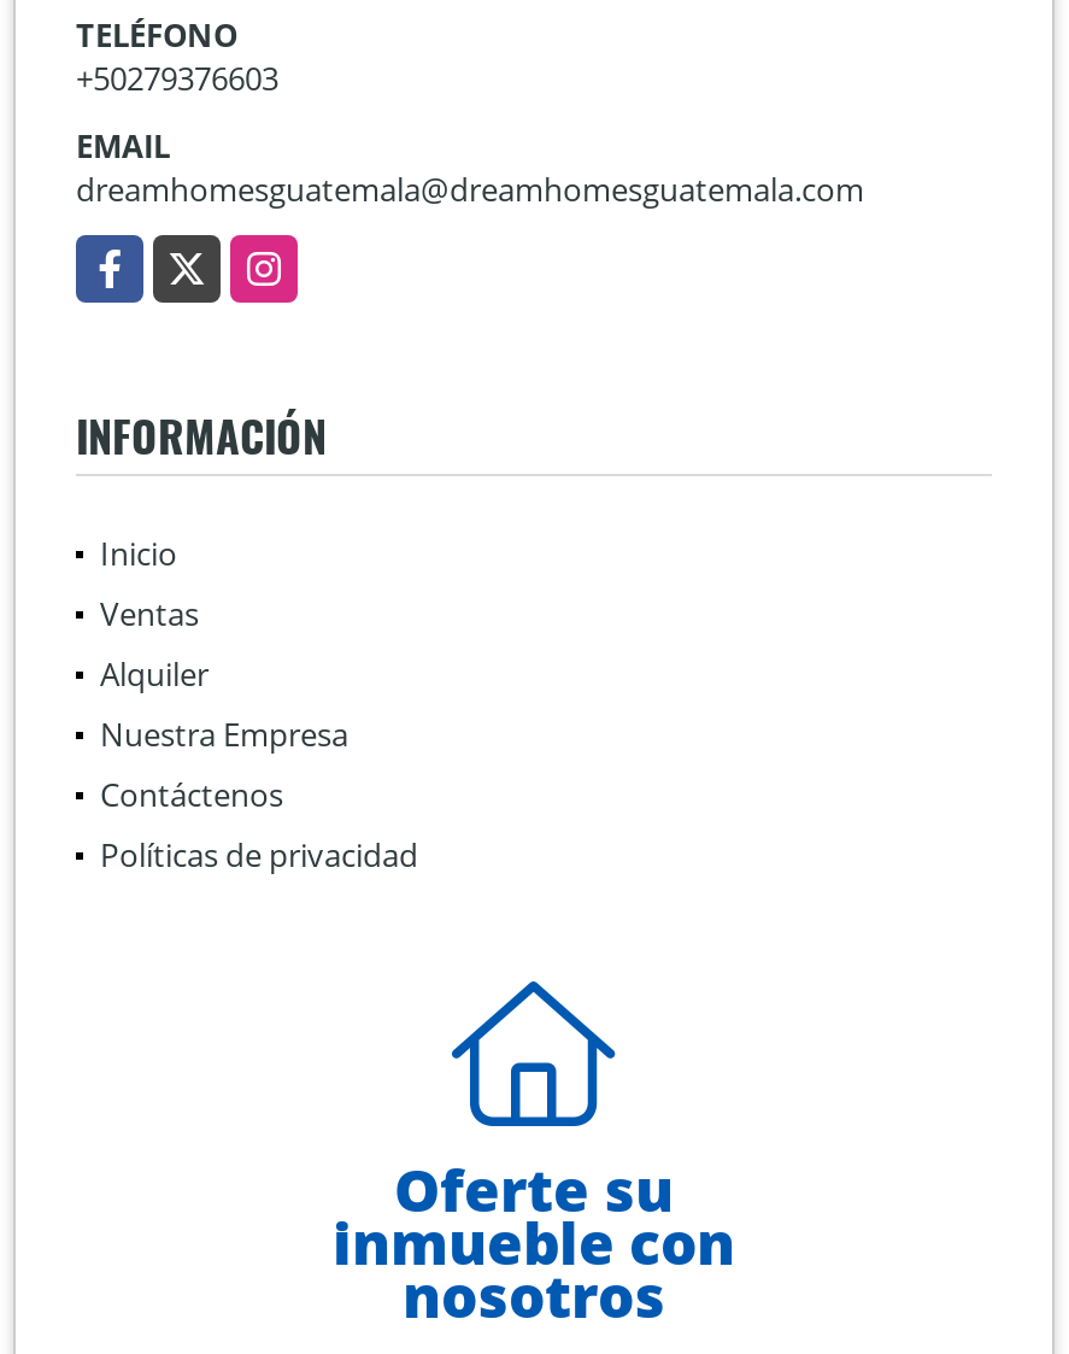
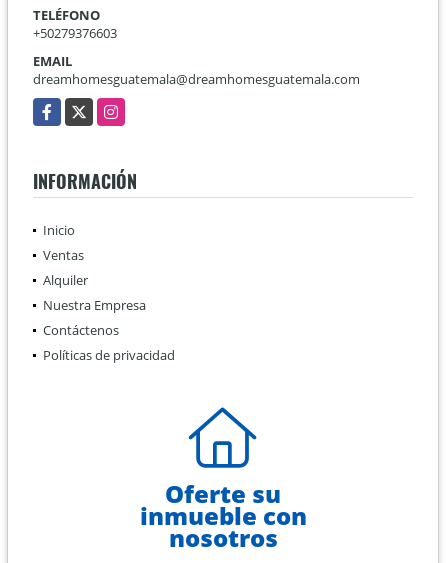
- [image]
+ [image]
